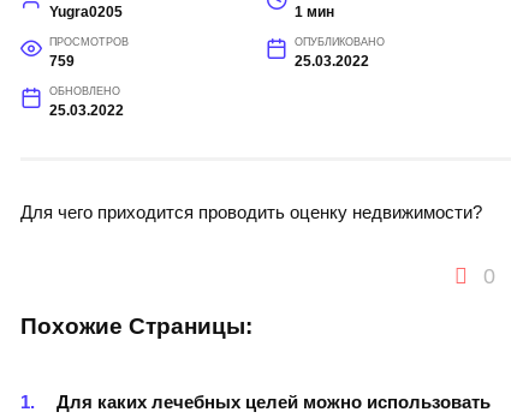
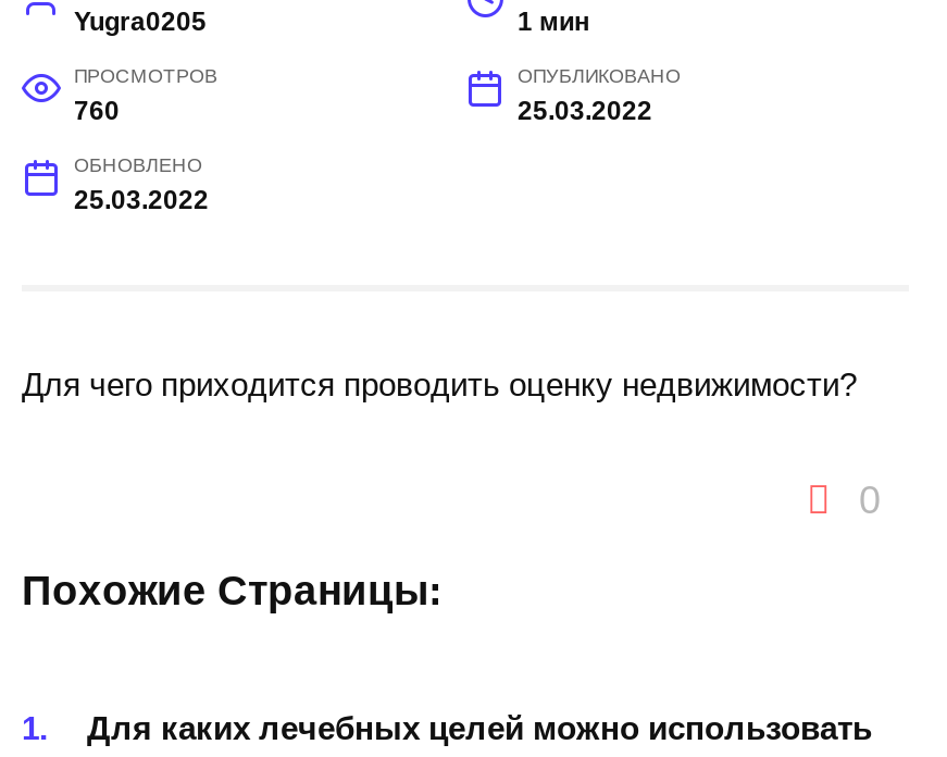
- 759
+ 760
